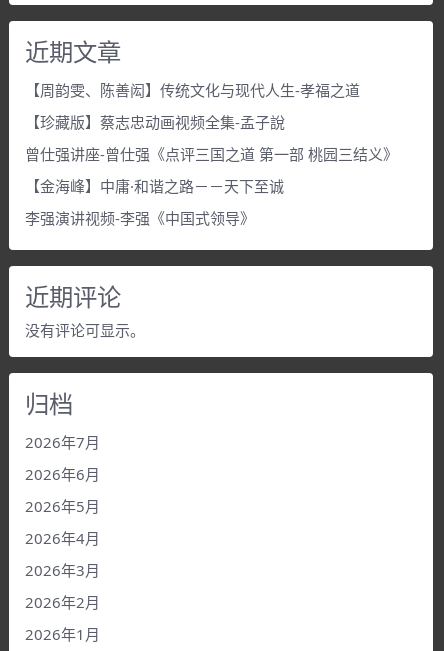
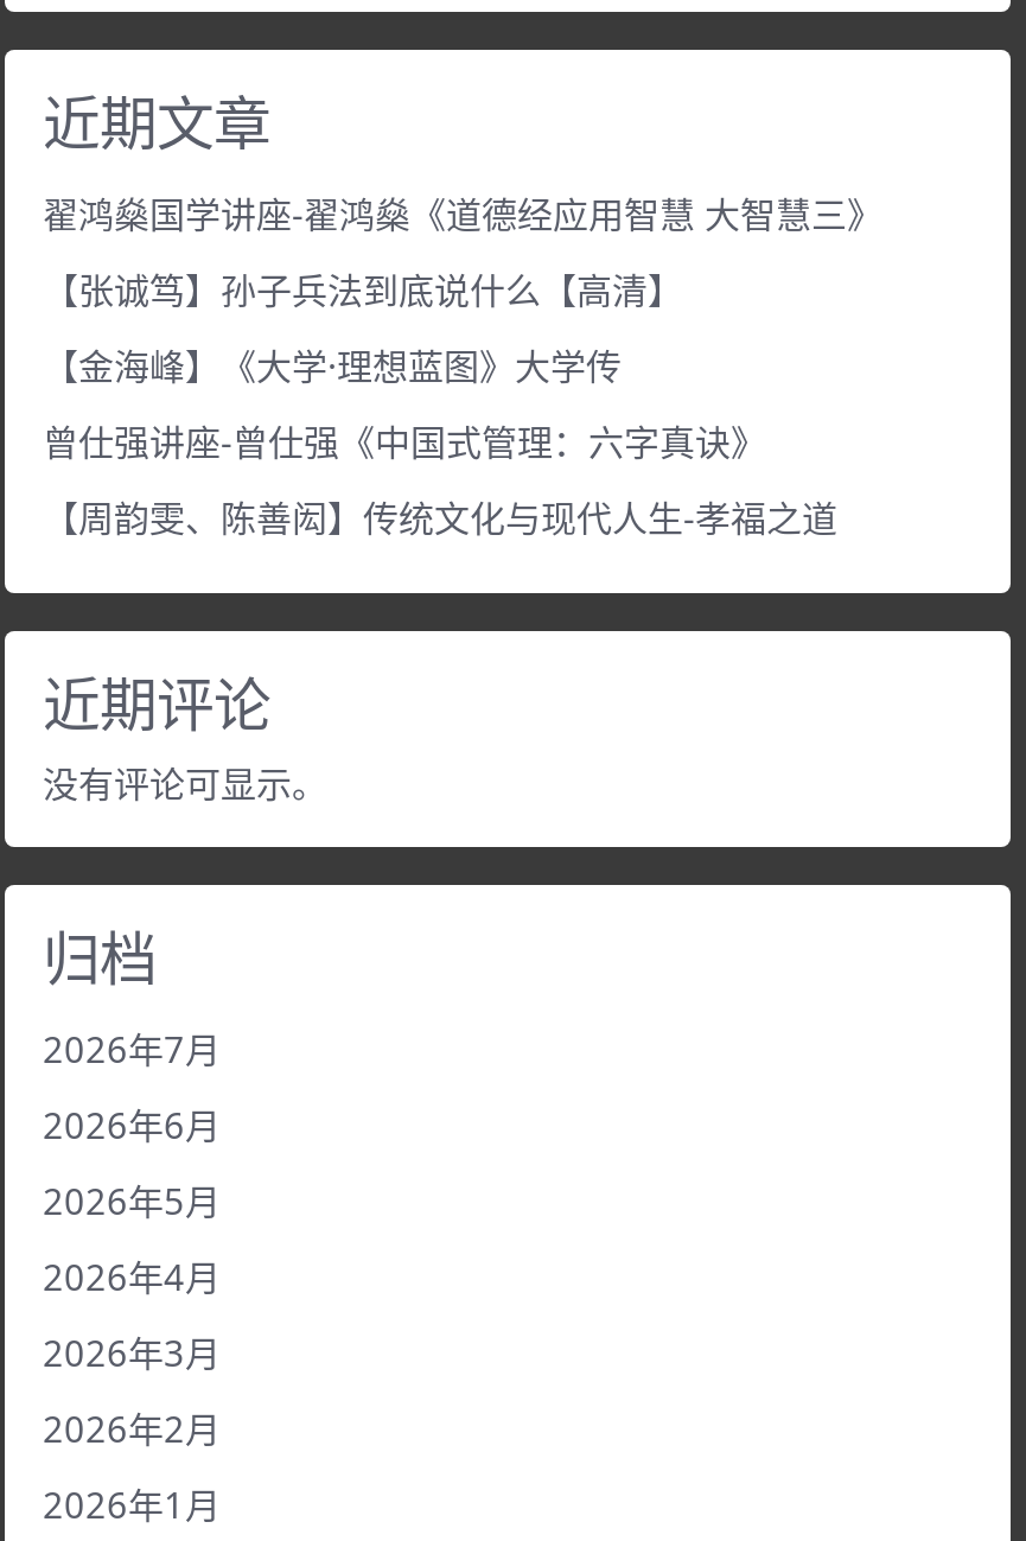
+ 翟鸿燊国学讲座-翟鸿燊《道德经应用智慧 大智慧三》
+ 【张诚笃】孙子兵法到底说什么【高清】
+ 【金海峰】《大学·理想蓝图》大学传
+ 曾仕强讲座-曾仕强《中国式管理：六字真诀》

moved down: 【周韵雯、陈善闳】传统文化与现代人生-孝福之道

- 【珍藏版】蔡志忠动画视频全集-孟子說
- 曾仕强讲座-曾仕强《点评三国之道 第一部 桃园三结义》
- 【金海峰】中庸·和谐之路－－天下至诚
- 李强演讲视频-李强《中国式领导》
